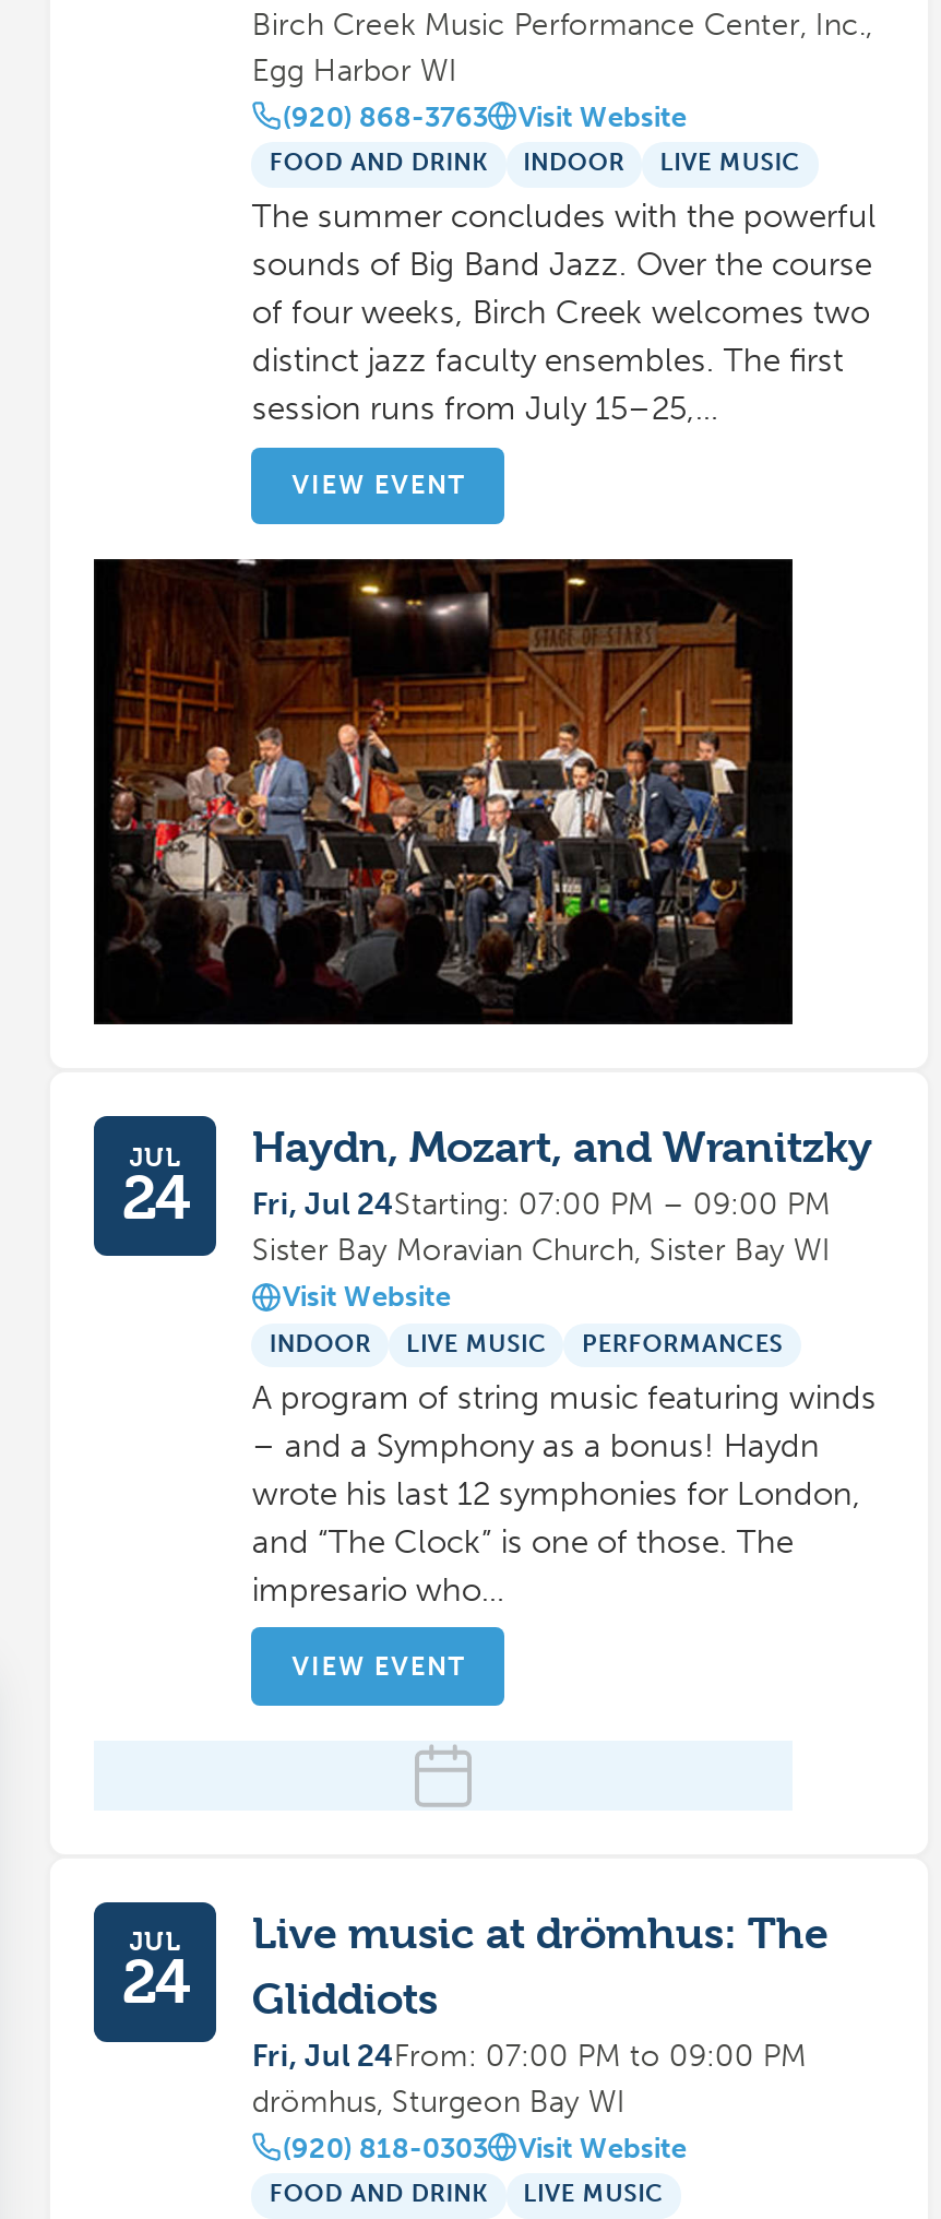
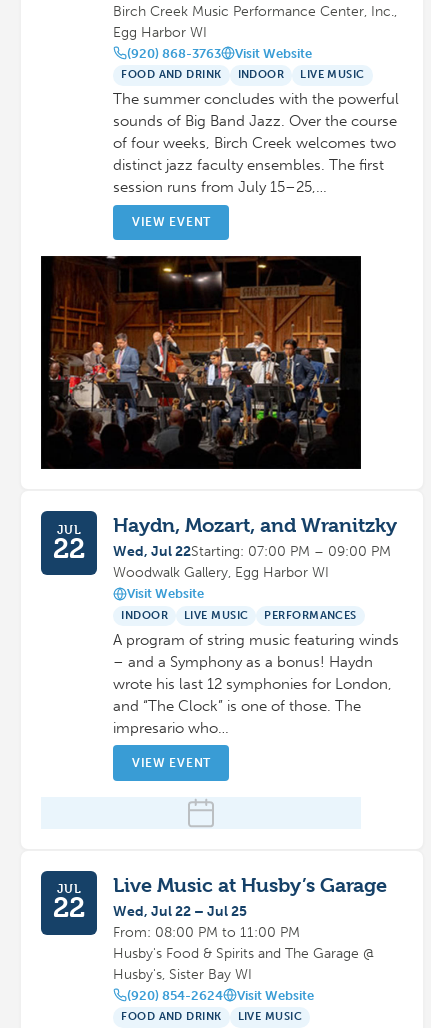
- 24
+ 22

- Fri, Jul 24Starting: 07:00 PM – 09:00 PM
- Sister Bay Moravian Church, Sister Bay WI
+ Wed, Jul 22Starting: 07:00 PM – 09:00 PM
+ Woodwalk Gallery, Egg Harbor WI

- Live music at drömhus: The
- Gliddiots
- Fri, Jul 24From: 07:00 PM to 09:00 PM
- drömhus, Sturgeon Bay WI
- (920) 818-0303
+ Live Music at Husby’s Garage
+ Wed, Jul 22 – Jul 25
+ From: 08:00 PM to 11:00 PM
+ Husby's Food & Spirits and The Garage @
+ Husby's, Sister Bay WI
+ (920) 854-2624

- 24
+ 22
